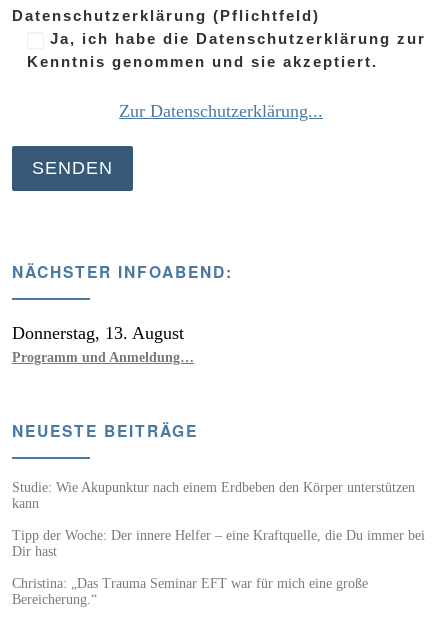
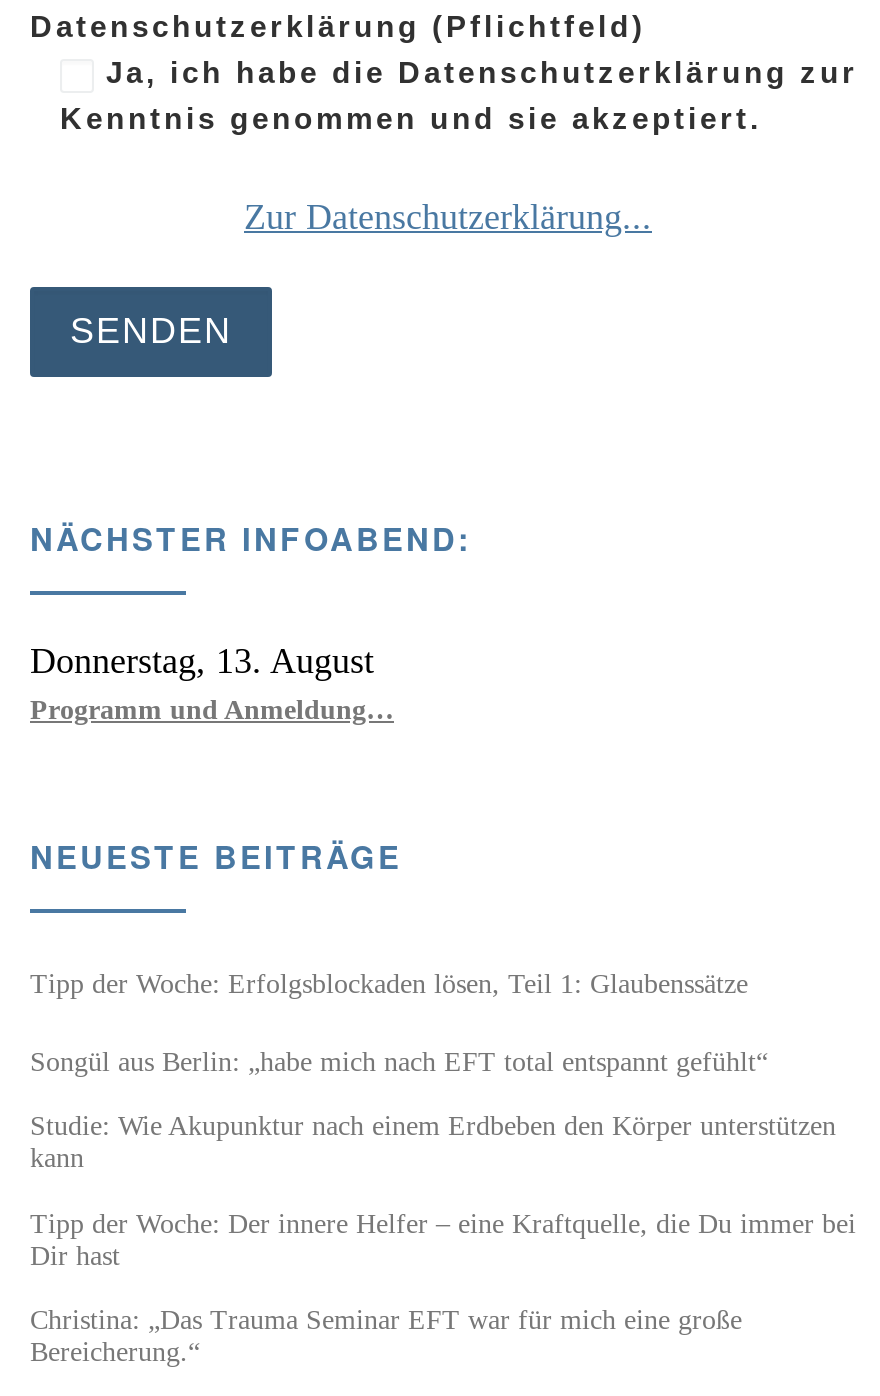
+ Tipp der Woche: Erfolgsblockaden lösen, Teil 1: Glaubenssätze
+ Songül aus Berlin: „habe mich nach EFT total entspannt gefühlt“
